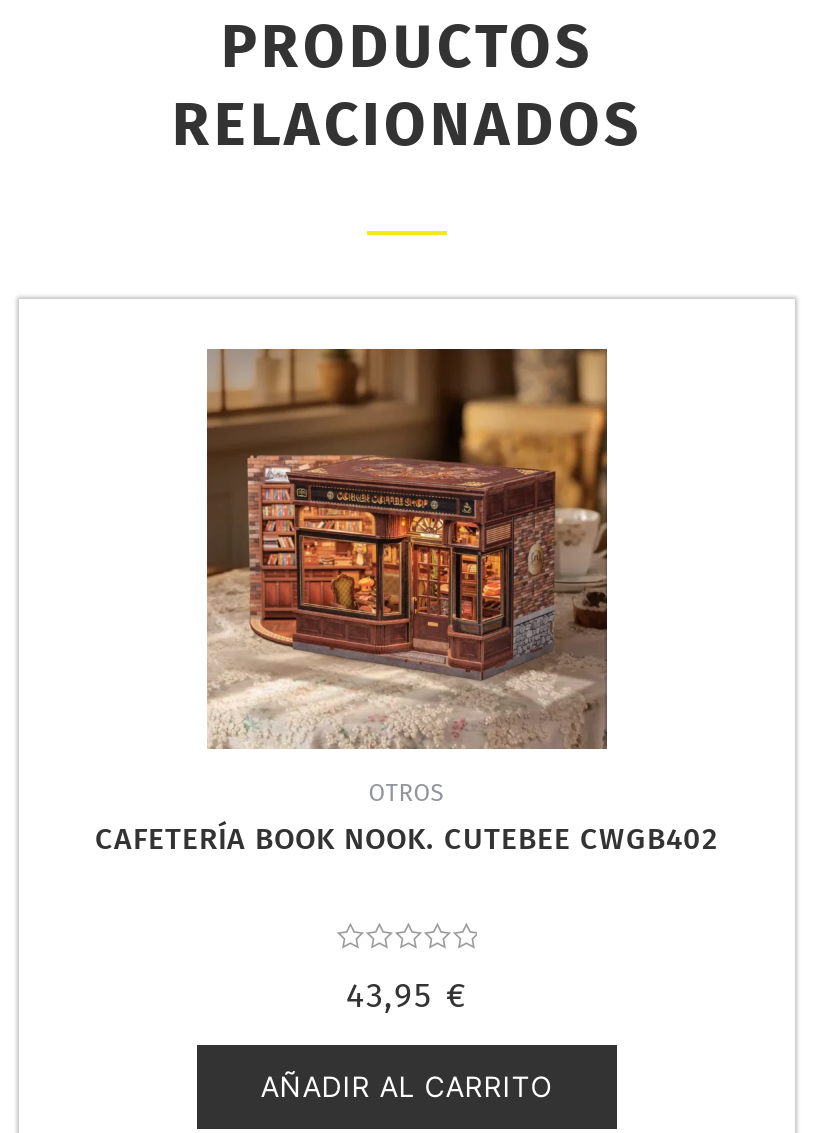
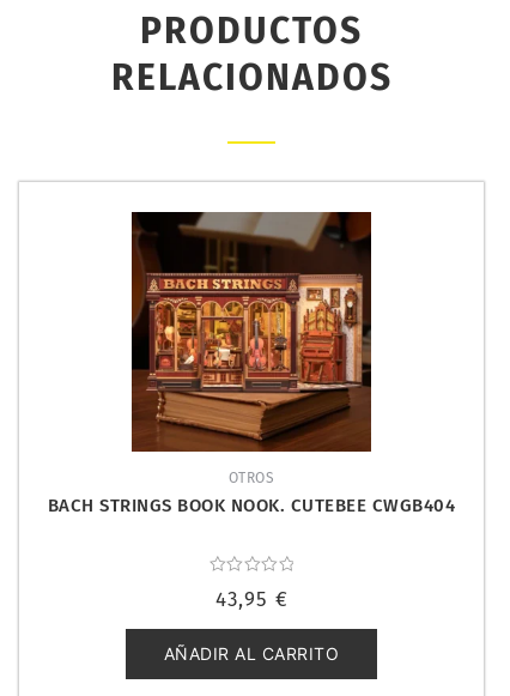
- [image]
- CAFETERÍA BOOK NOOK. CUTEBEE CWGB402
+ [image]
+ BACH STRINGS BOOK NOOK. CUTEBEE CWGB404
